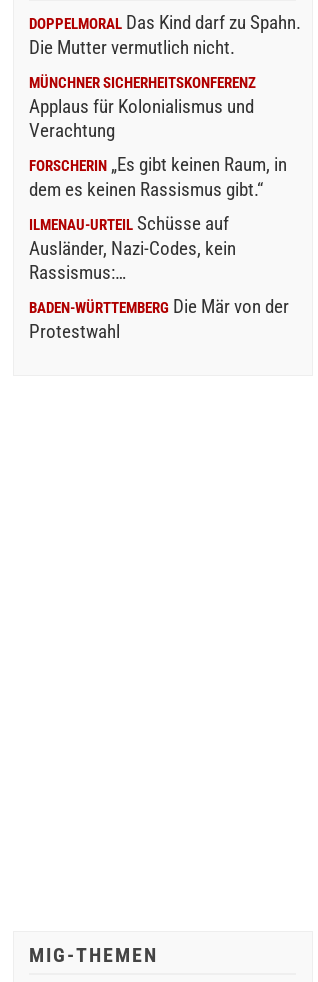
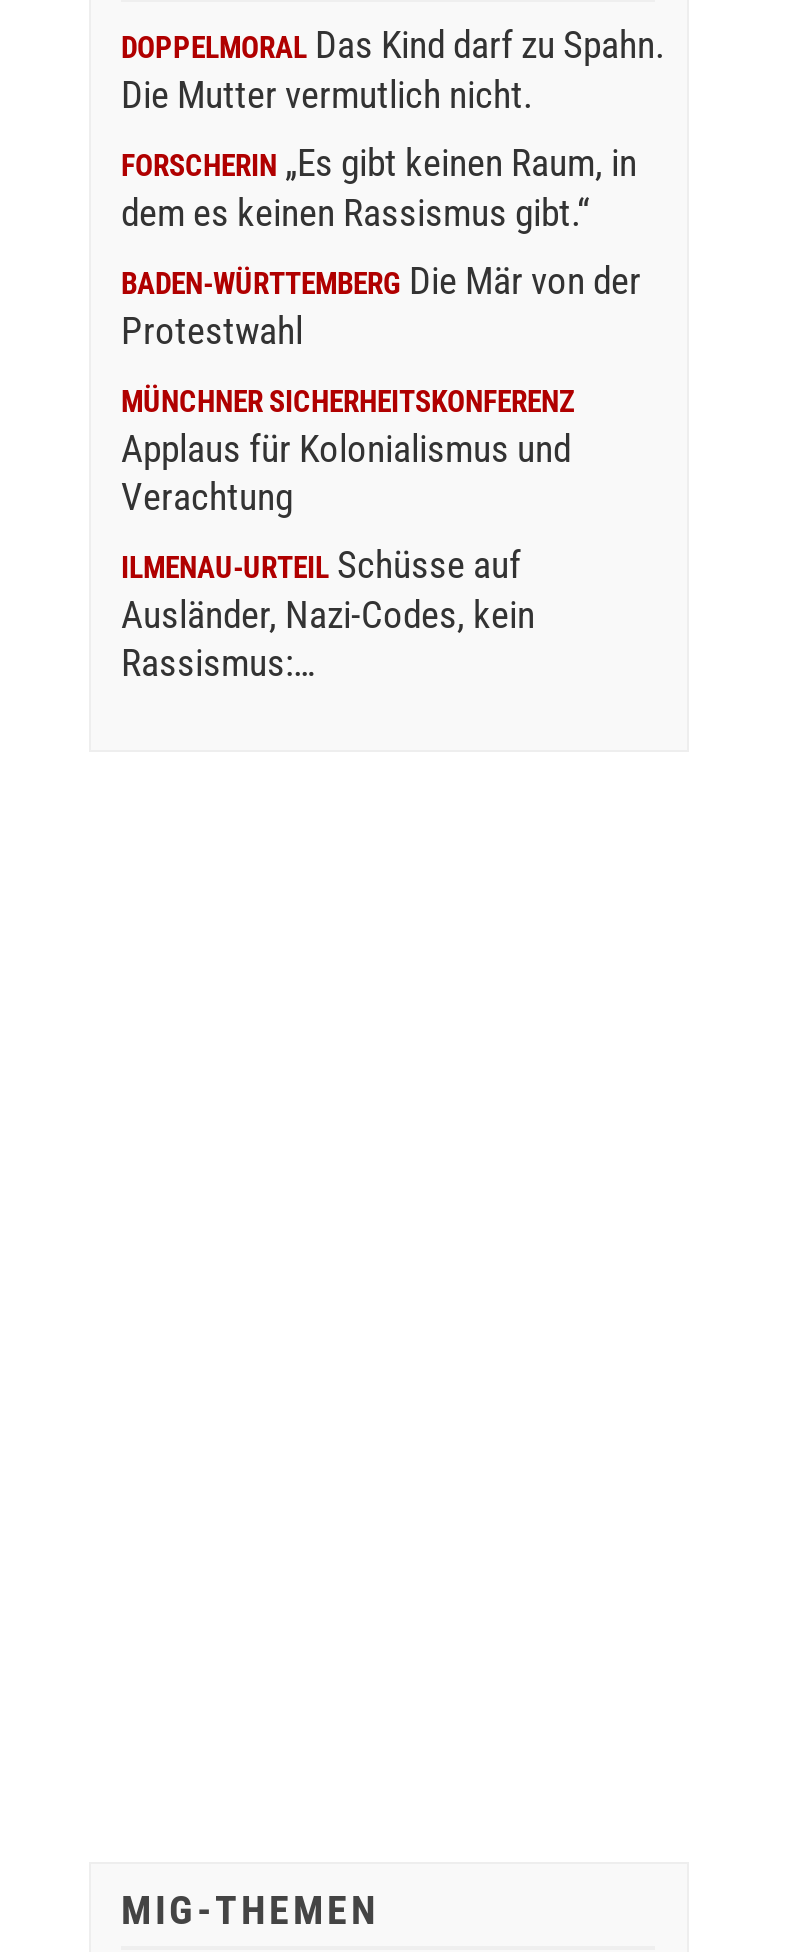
moved down: MÜNCHNER SICHERHEITSKONFERENZ | Applaus für Kolonialismus und | Verachtung

moved up: FORSCHERIN „Es gibt keinen Raum, in | dem es keinen Rassismus gibt.“

moved down: ILMENAU-URTEIL Schüsse auf | Ausländer, Nazi-Codes, kein | Rassismus:…

moved up: BADEN-WÜRTTEMBERG Die Mär von der | Protestwahl
